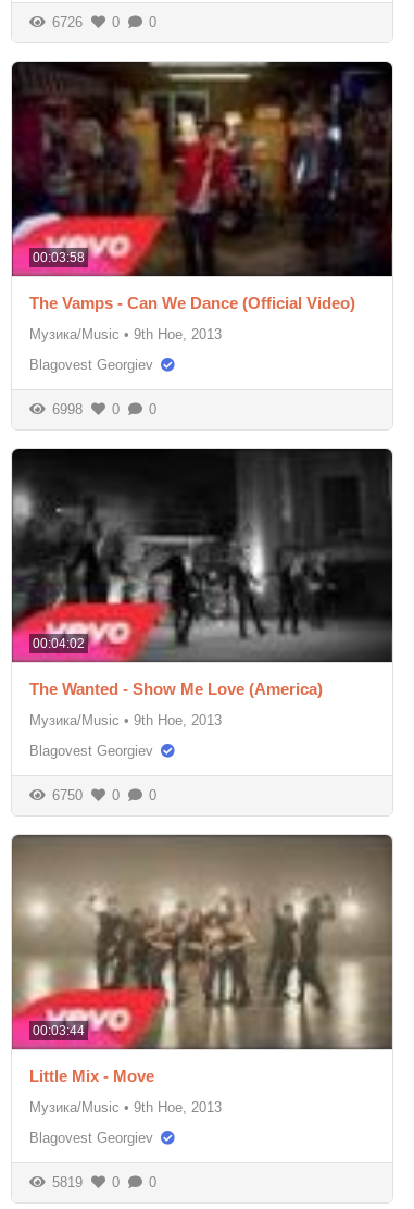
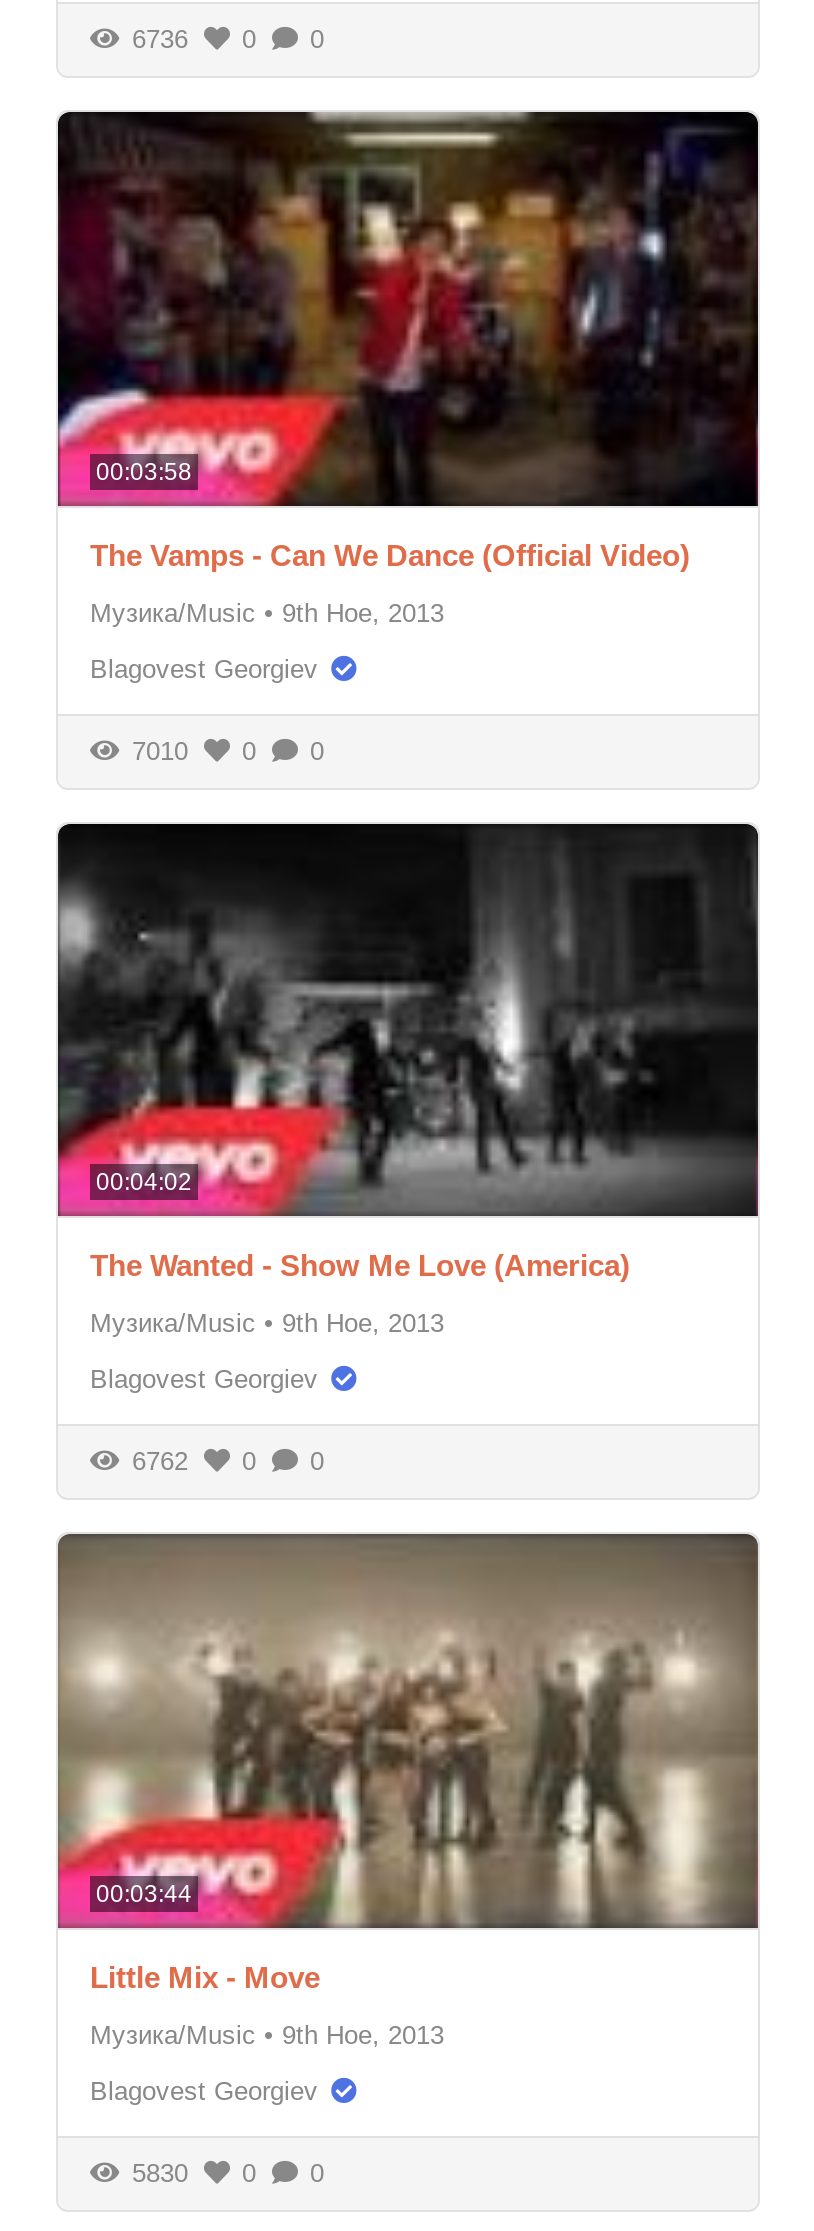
- 6726 0 0
+ 6736 0 0

- 6998 0 0
+ 7010 0 0

- 6750 0 0
+ 6762 0 0

- 5819 0 0
+ 5830 0 0
